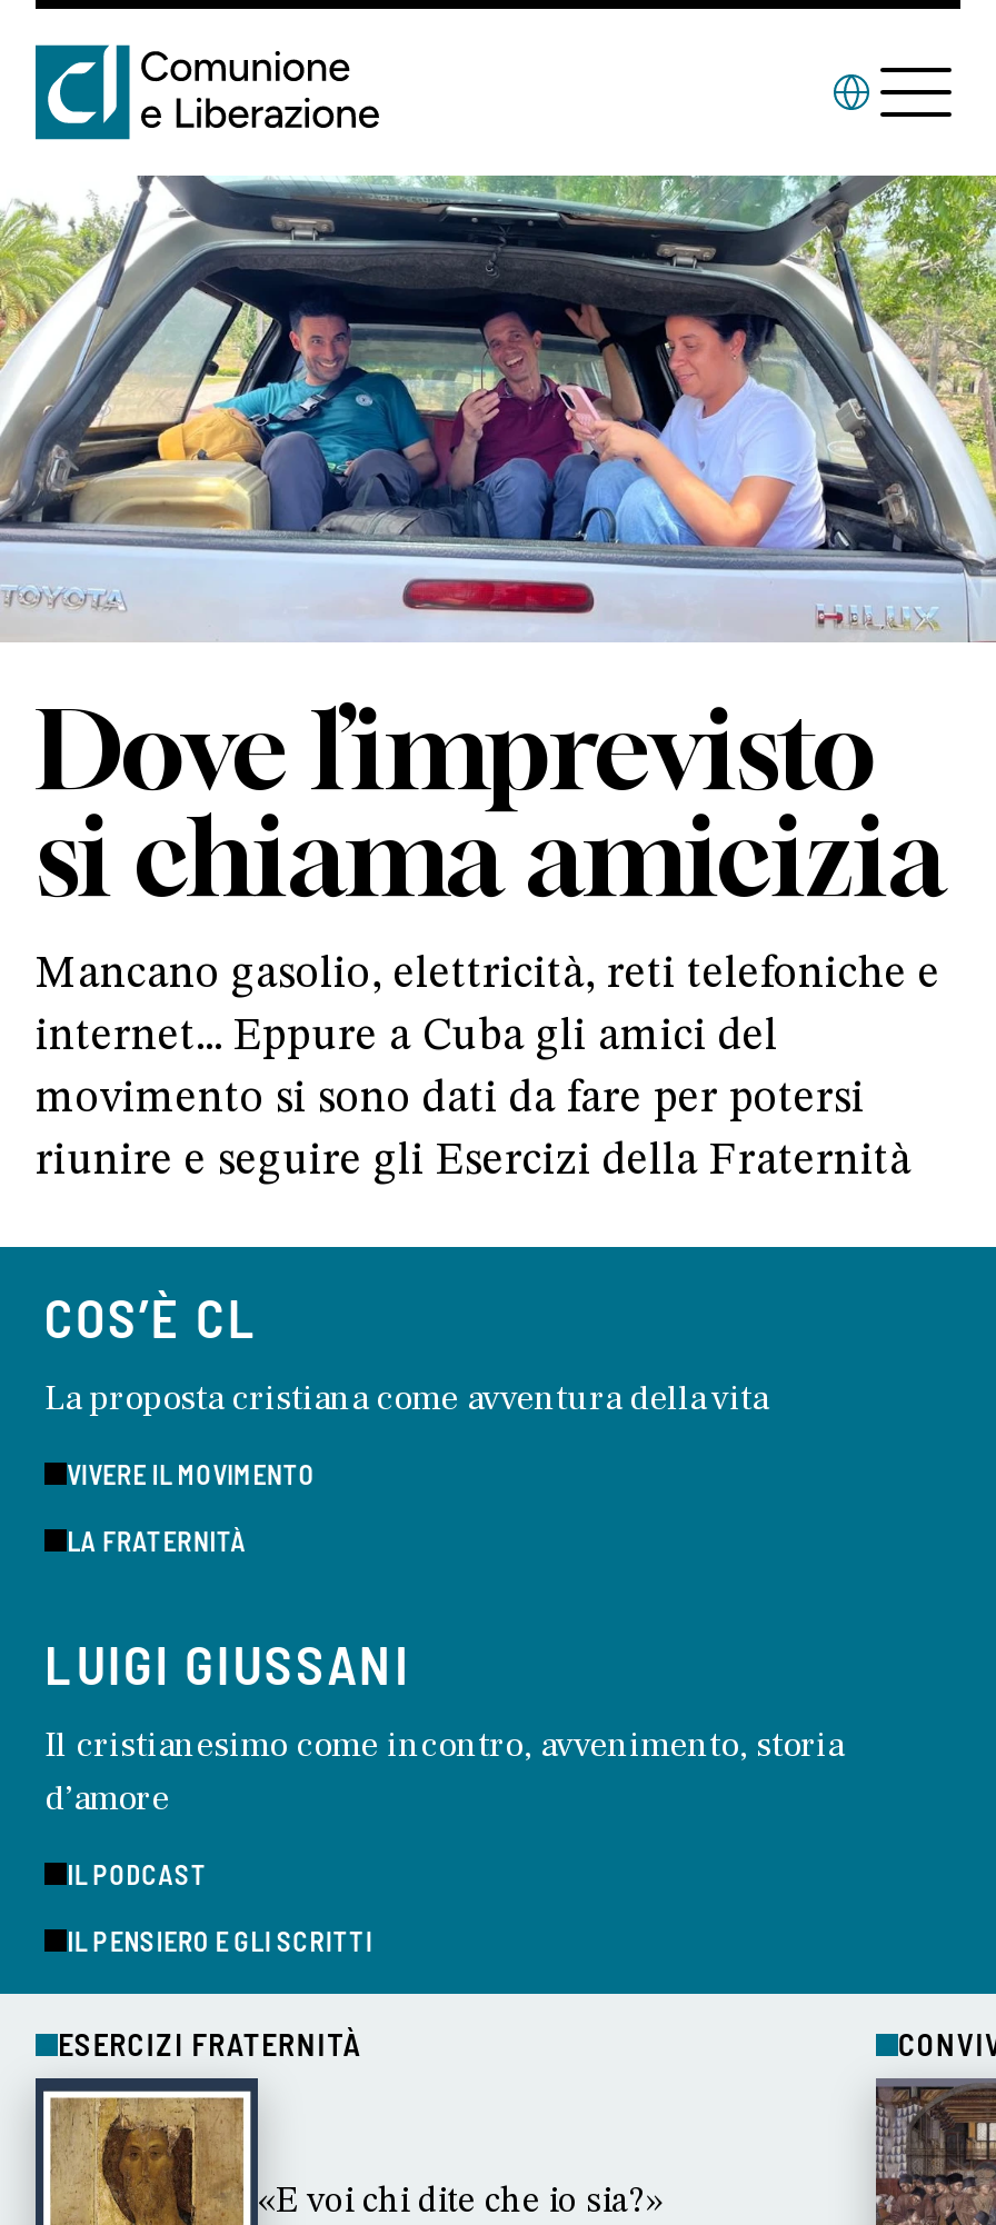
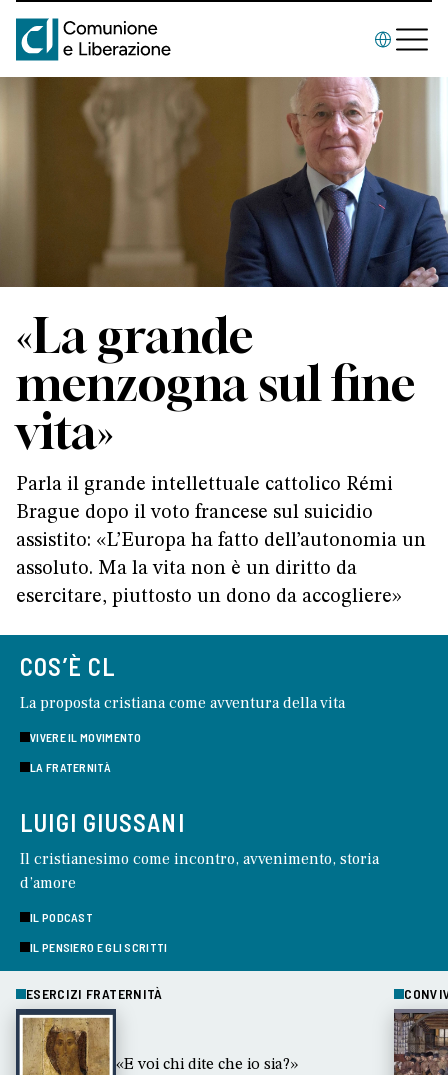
- [image]
- Dove l’imprevisto
- si chiama amicizia
- Mancano gasolio, elettricità, reti telefoniche e
- internet... Eppure a Cuba gli amici del
- movimento si sono dati da fare per potersi
- riunire e seguire gli Esercizi della Fraternità
+ [image]
+ «La grande
+ menzogna sul fine
+ vita»
+ Parla il grande intellettuale cattolico Rémi
+ Brague dopo il voto francese sul suicidio
+ assistito: «L’Europa ha fatto dell’autonomia un
+ assoluto. Ma la vita non è un diritto da
+ esercitare, piuttosto un dono da accogliere»
